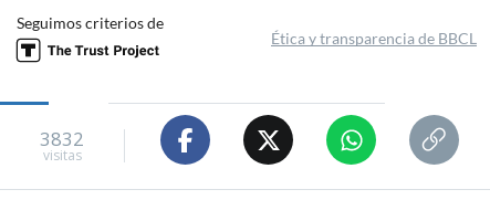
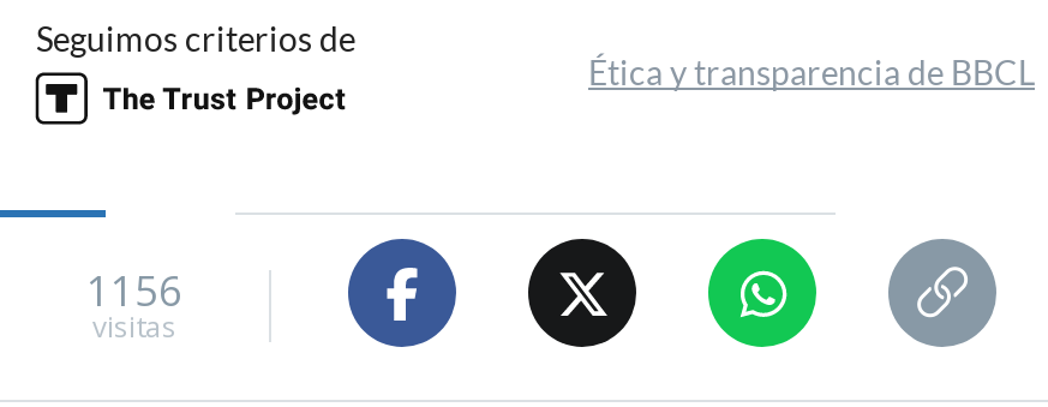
- 3832
+ 1156
